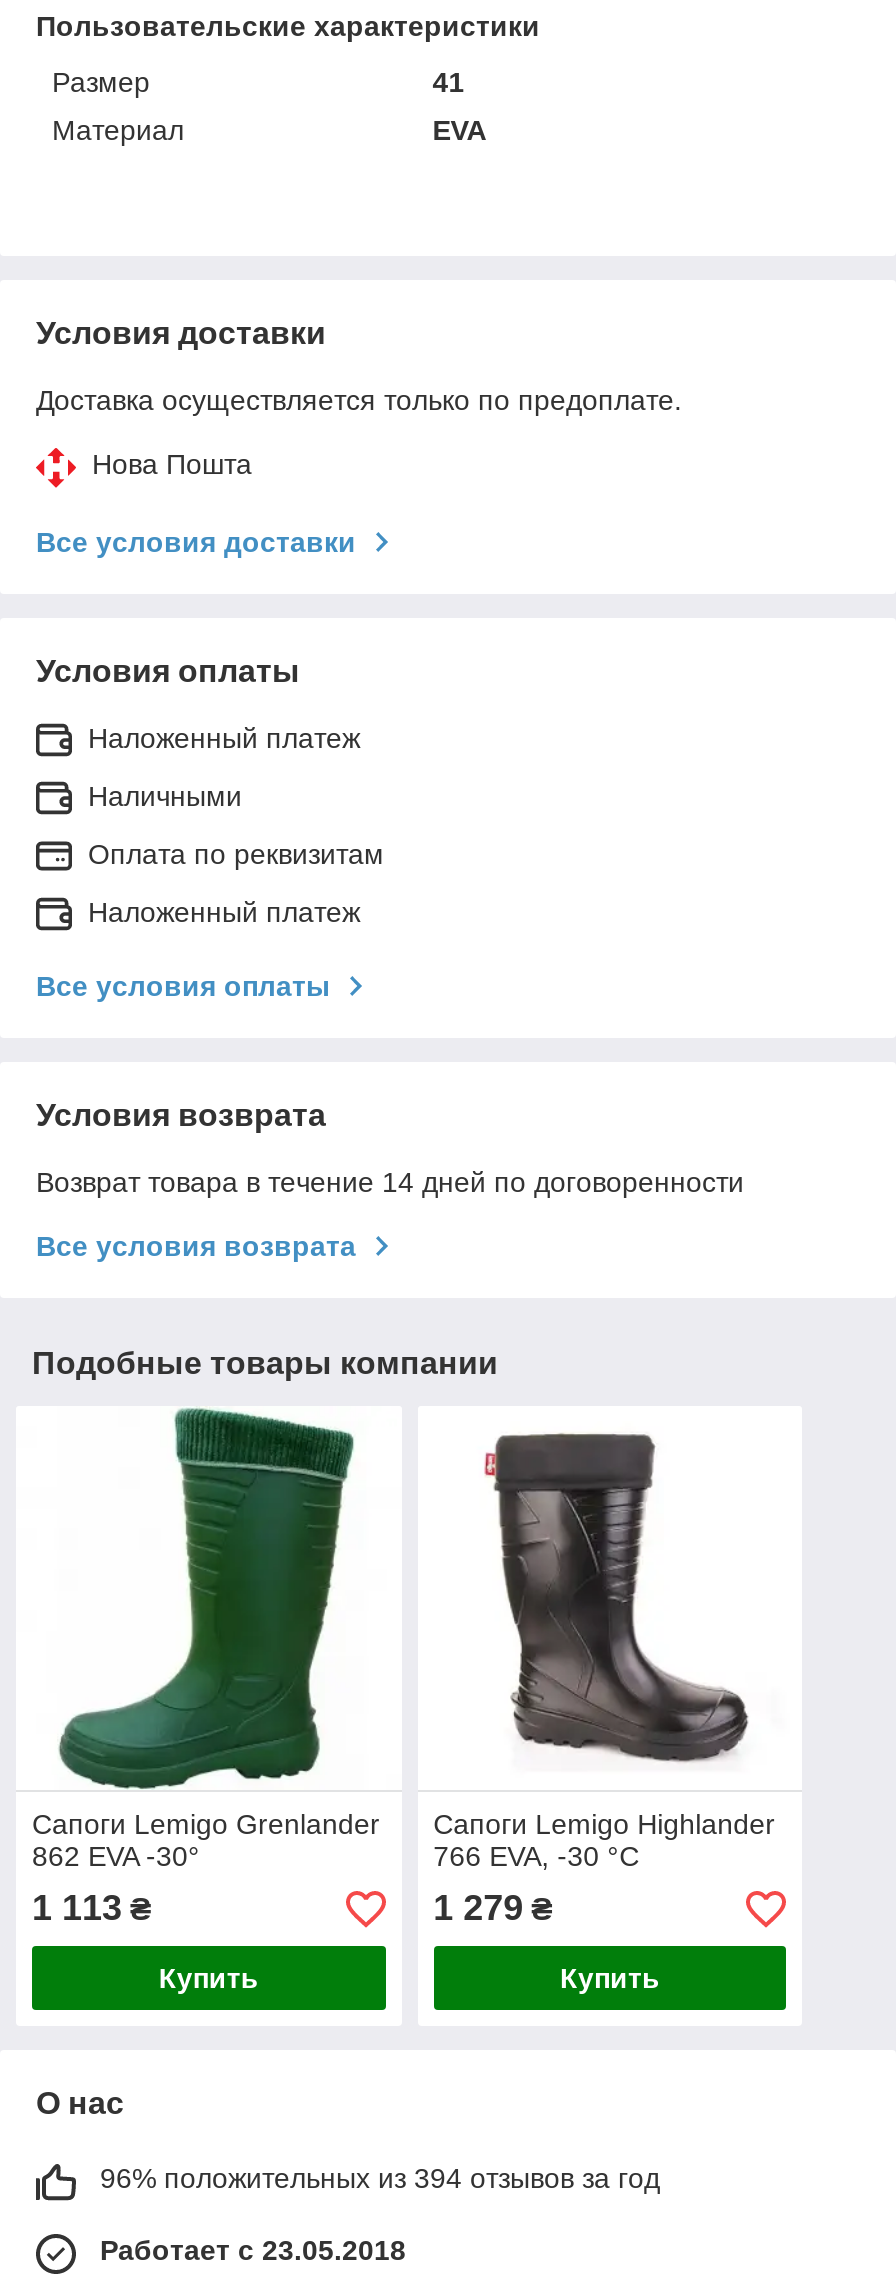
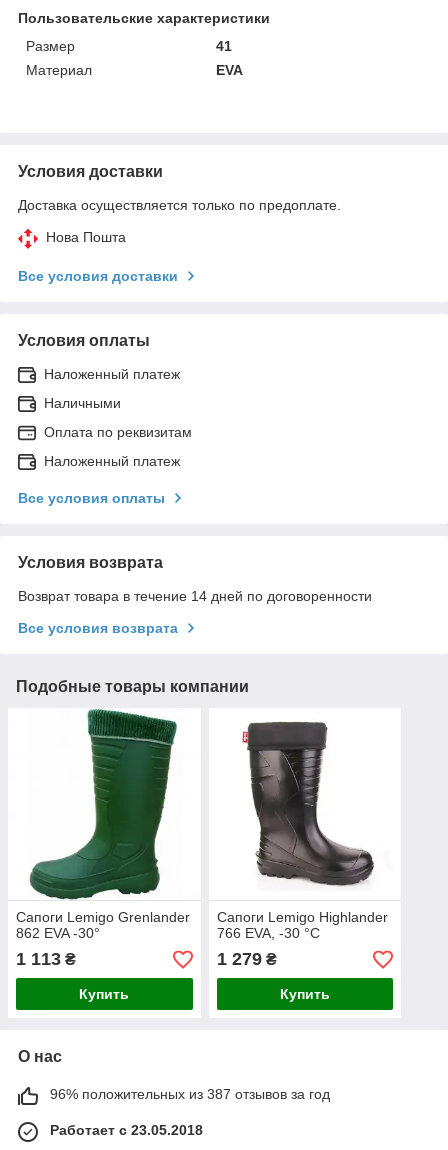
- 96% положительных из 394 отзывов за год
+ 96% положительных из 387 отзывов за год
